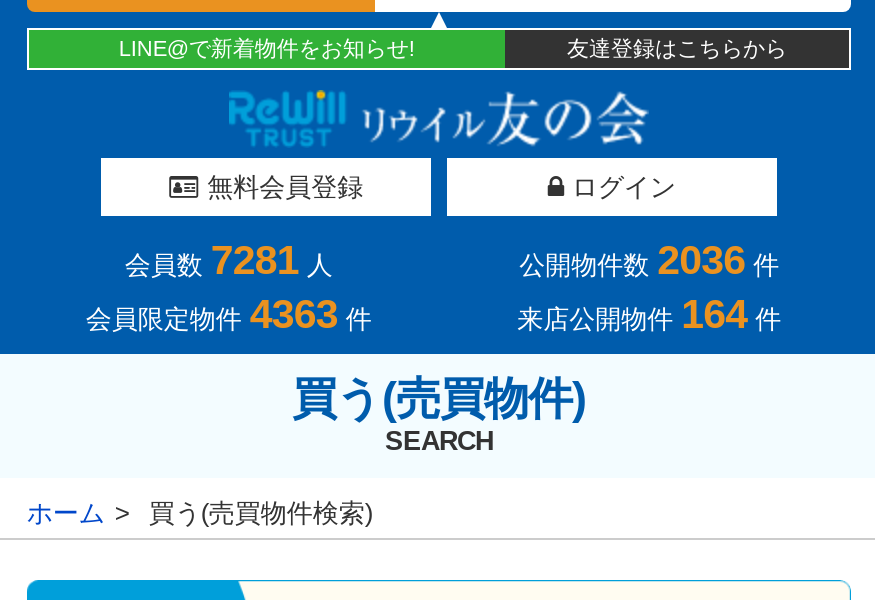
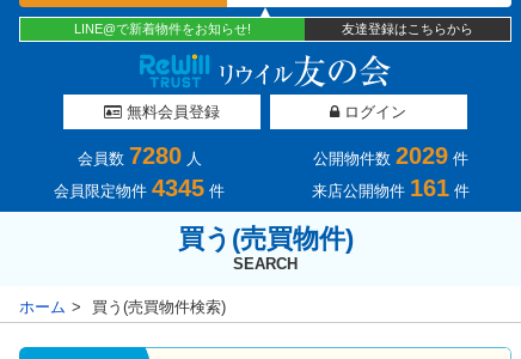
- 会員数7281人
+ 会員数7280人

- 公開物件数2036件
+ 公開物件数2029件

- 会員限定物件4363件
+ 会員限定物件4345件

- 来店公開物件164件
+ 来店公開物件161件
